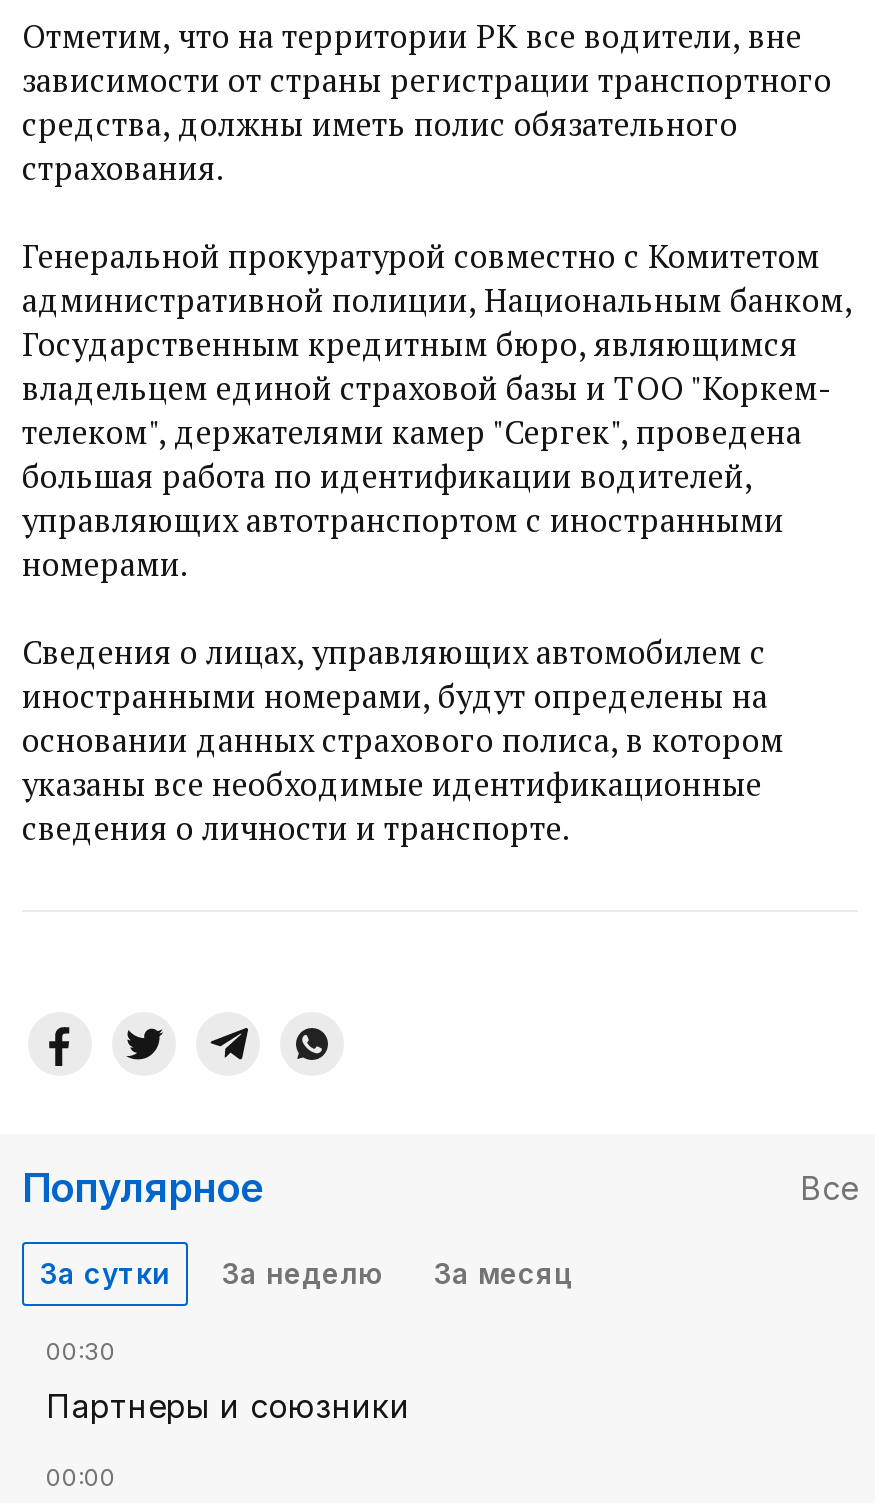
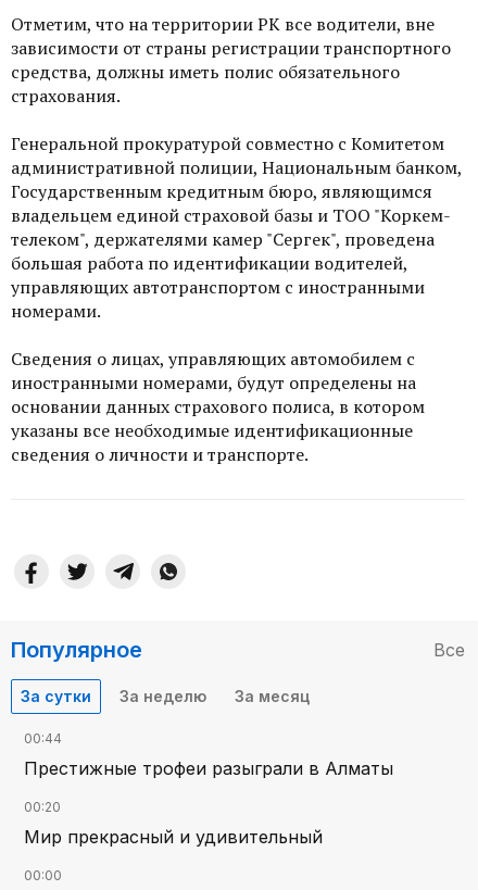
- 00:30
- Партнеры и союзники
+ 00:44
+ Престижные трофеи разыграли в Алматы
+ 00:20
+ Мир прекрасный и удивительный
